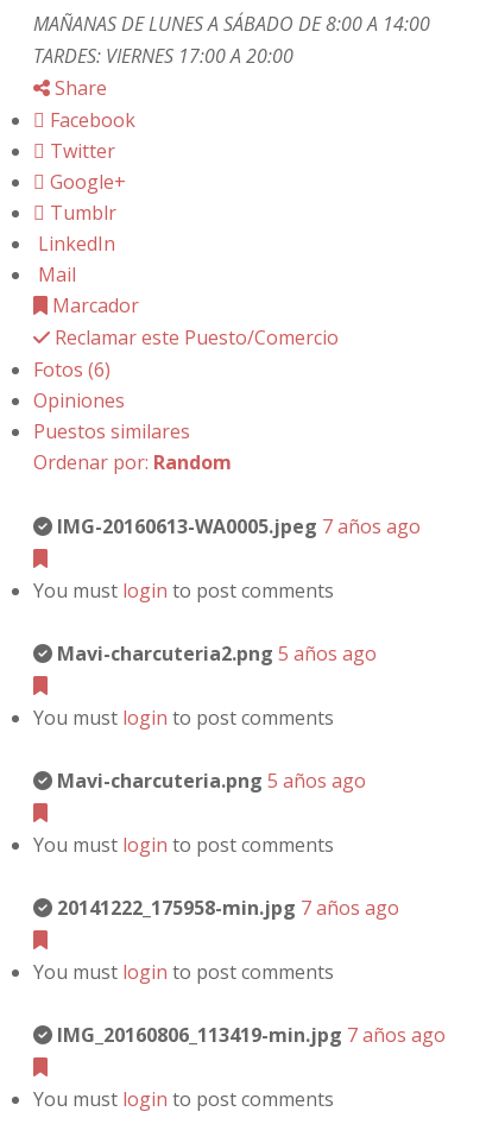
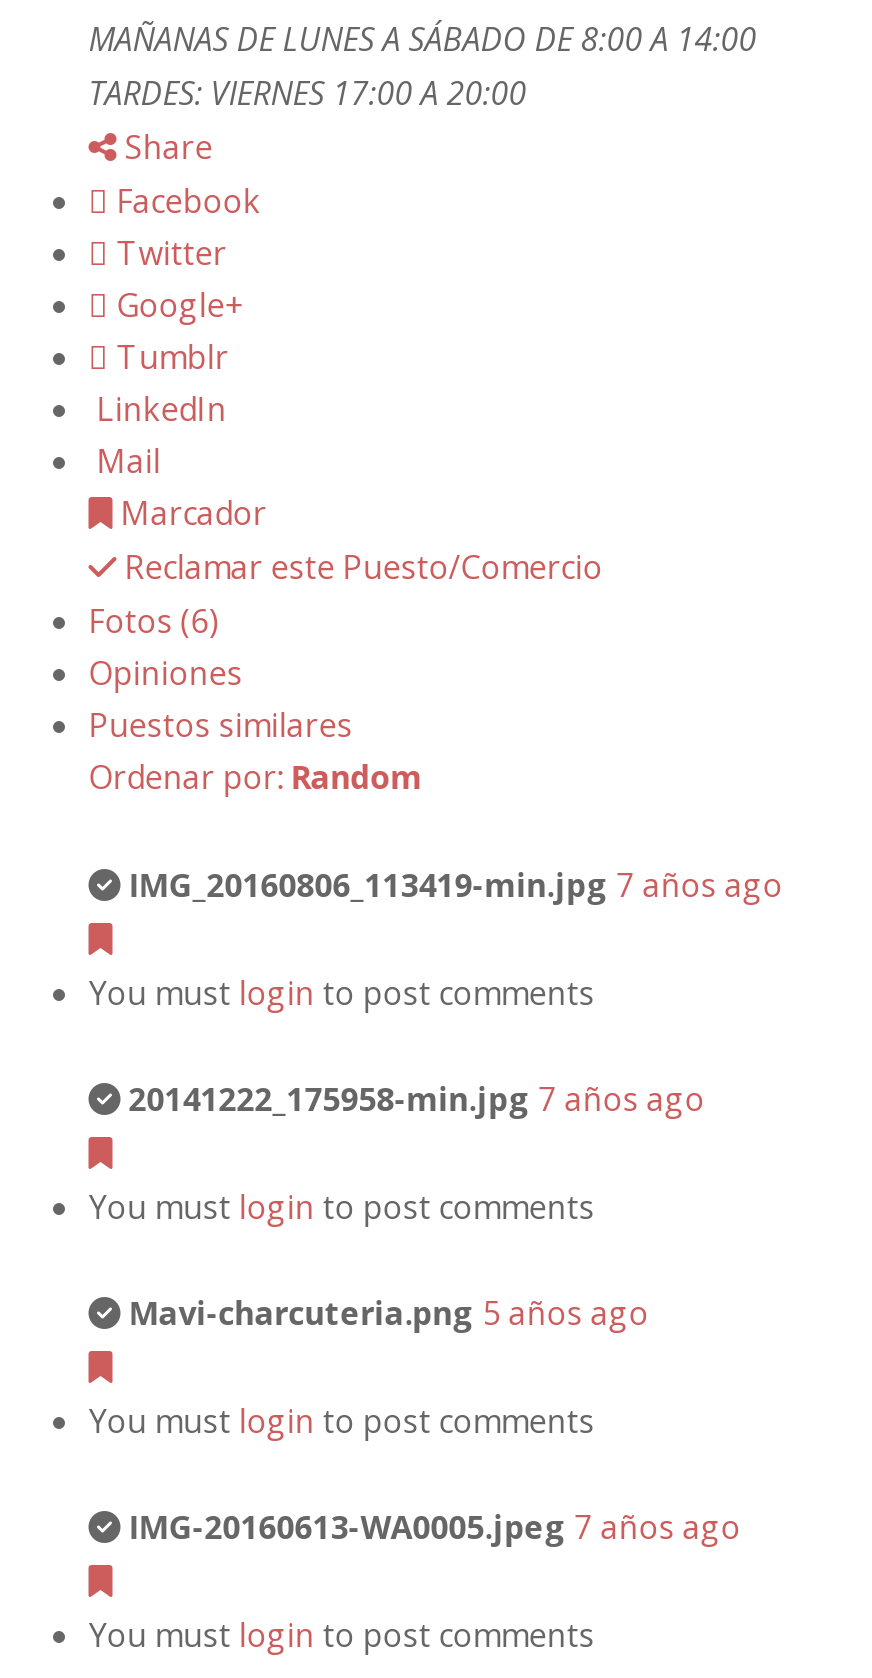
moved down: IMG-20160613-WA0005.jpeg 7 años ago

- Mavi-charcuteria2.png 5 años ago

moved up: 20141222_175958-min.jpg 7 años ago

- You must login to post comments

moved up: IMG_20160806_113419-min.jpg 7 años ago
